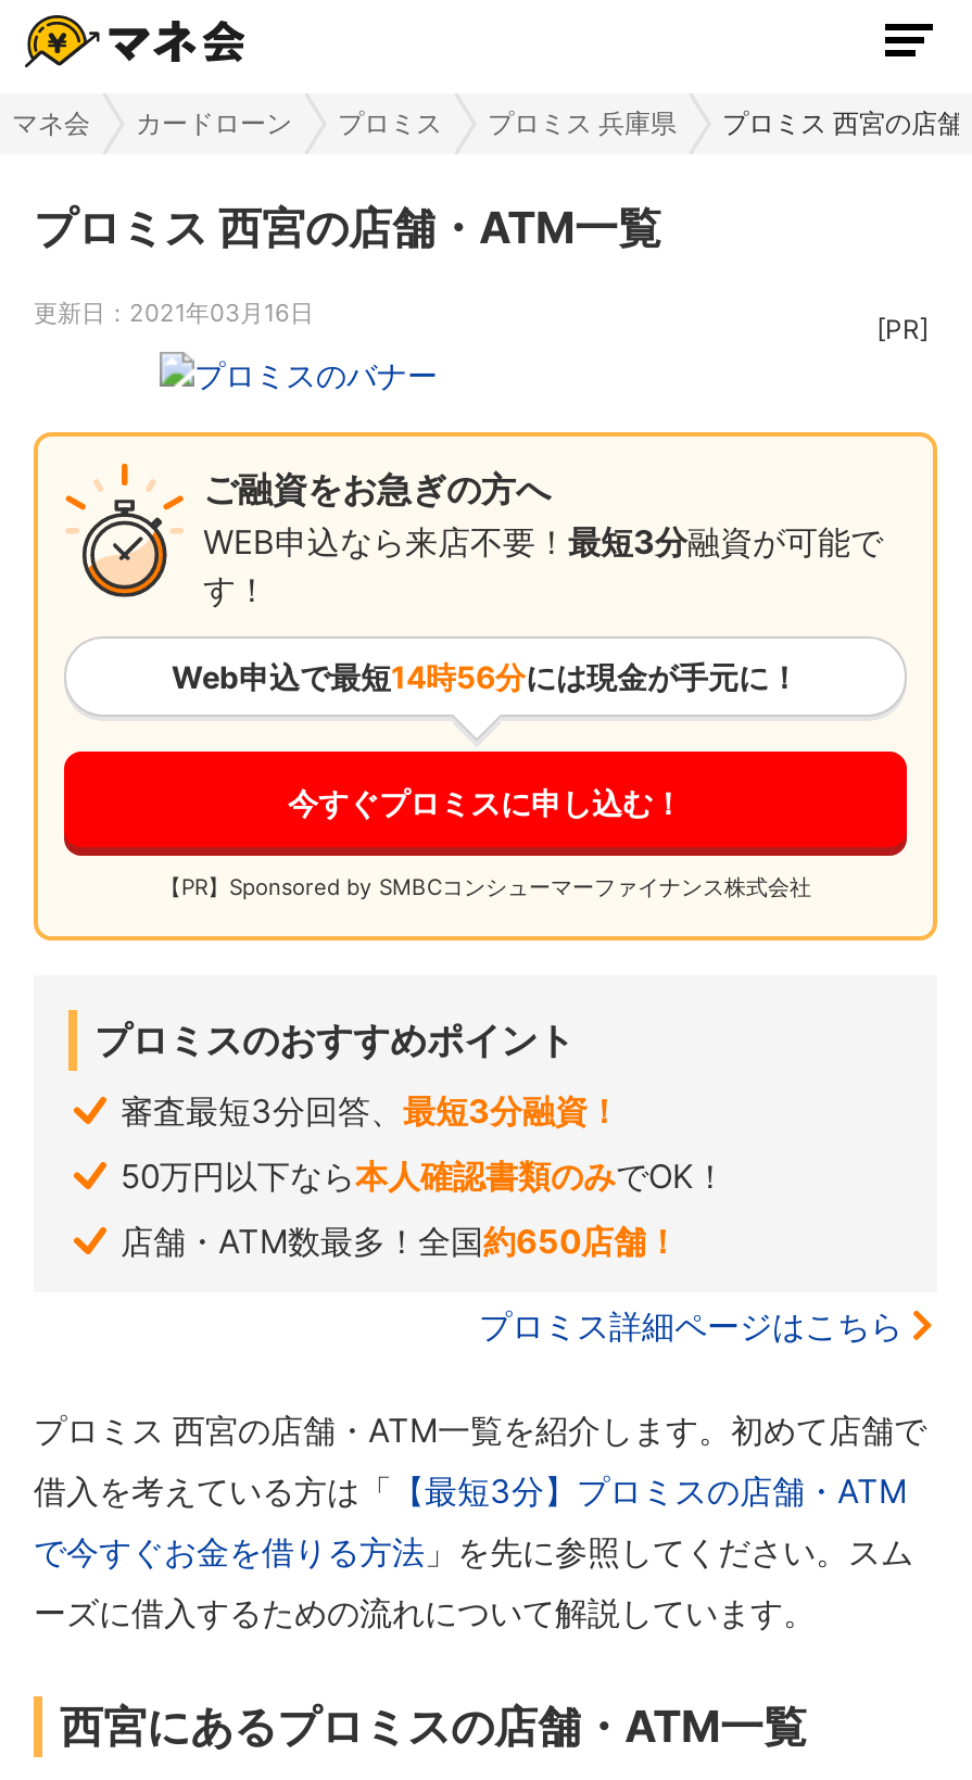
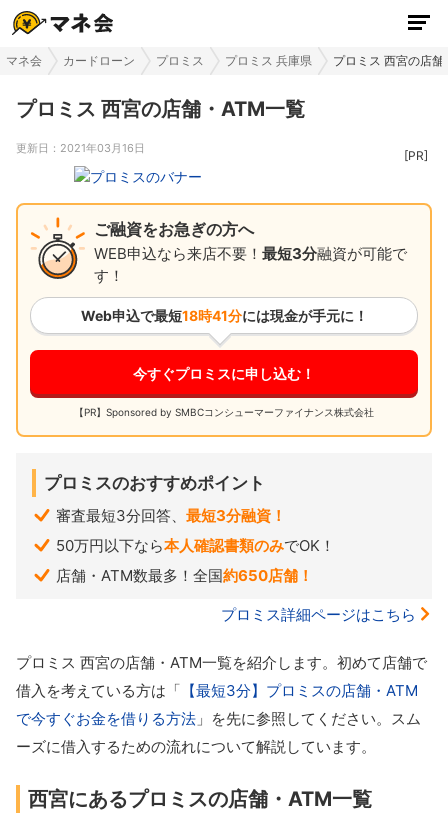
- Web申込で最短14時56分には現金が手元に！
+ Web申込で最短18時41分には現金が手元に！
